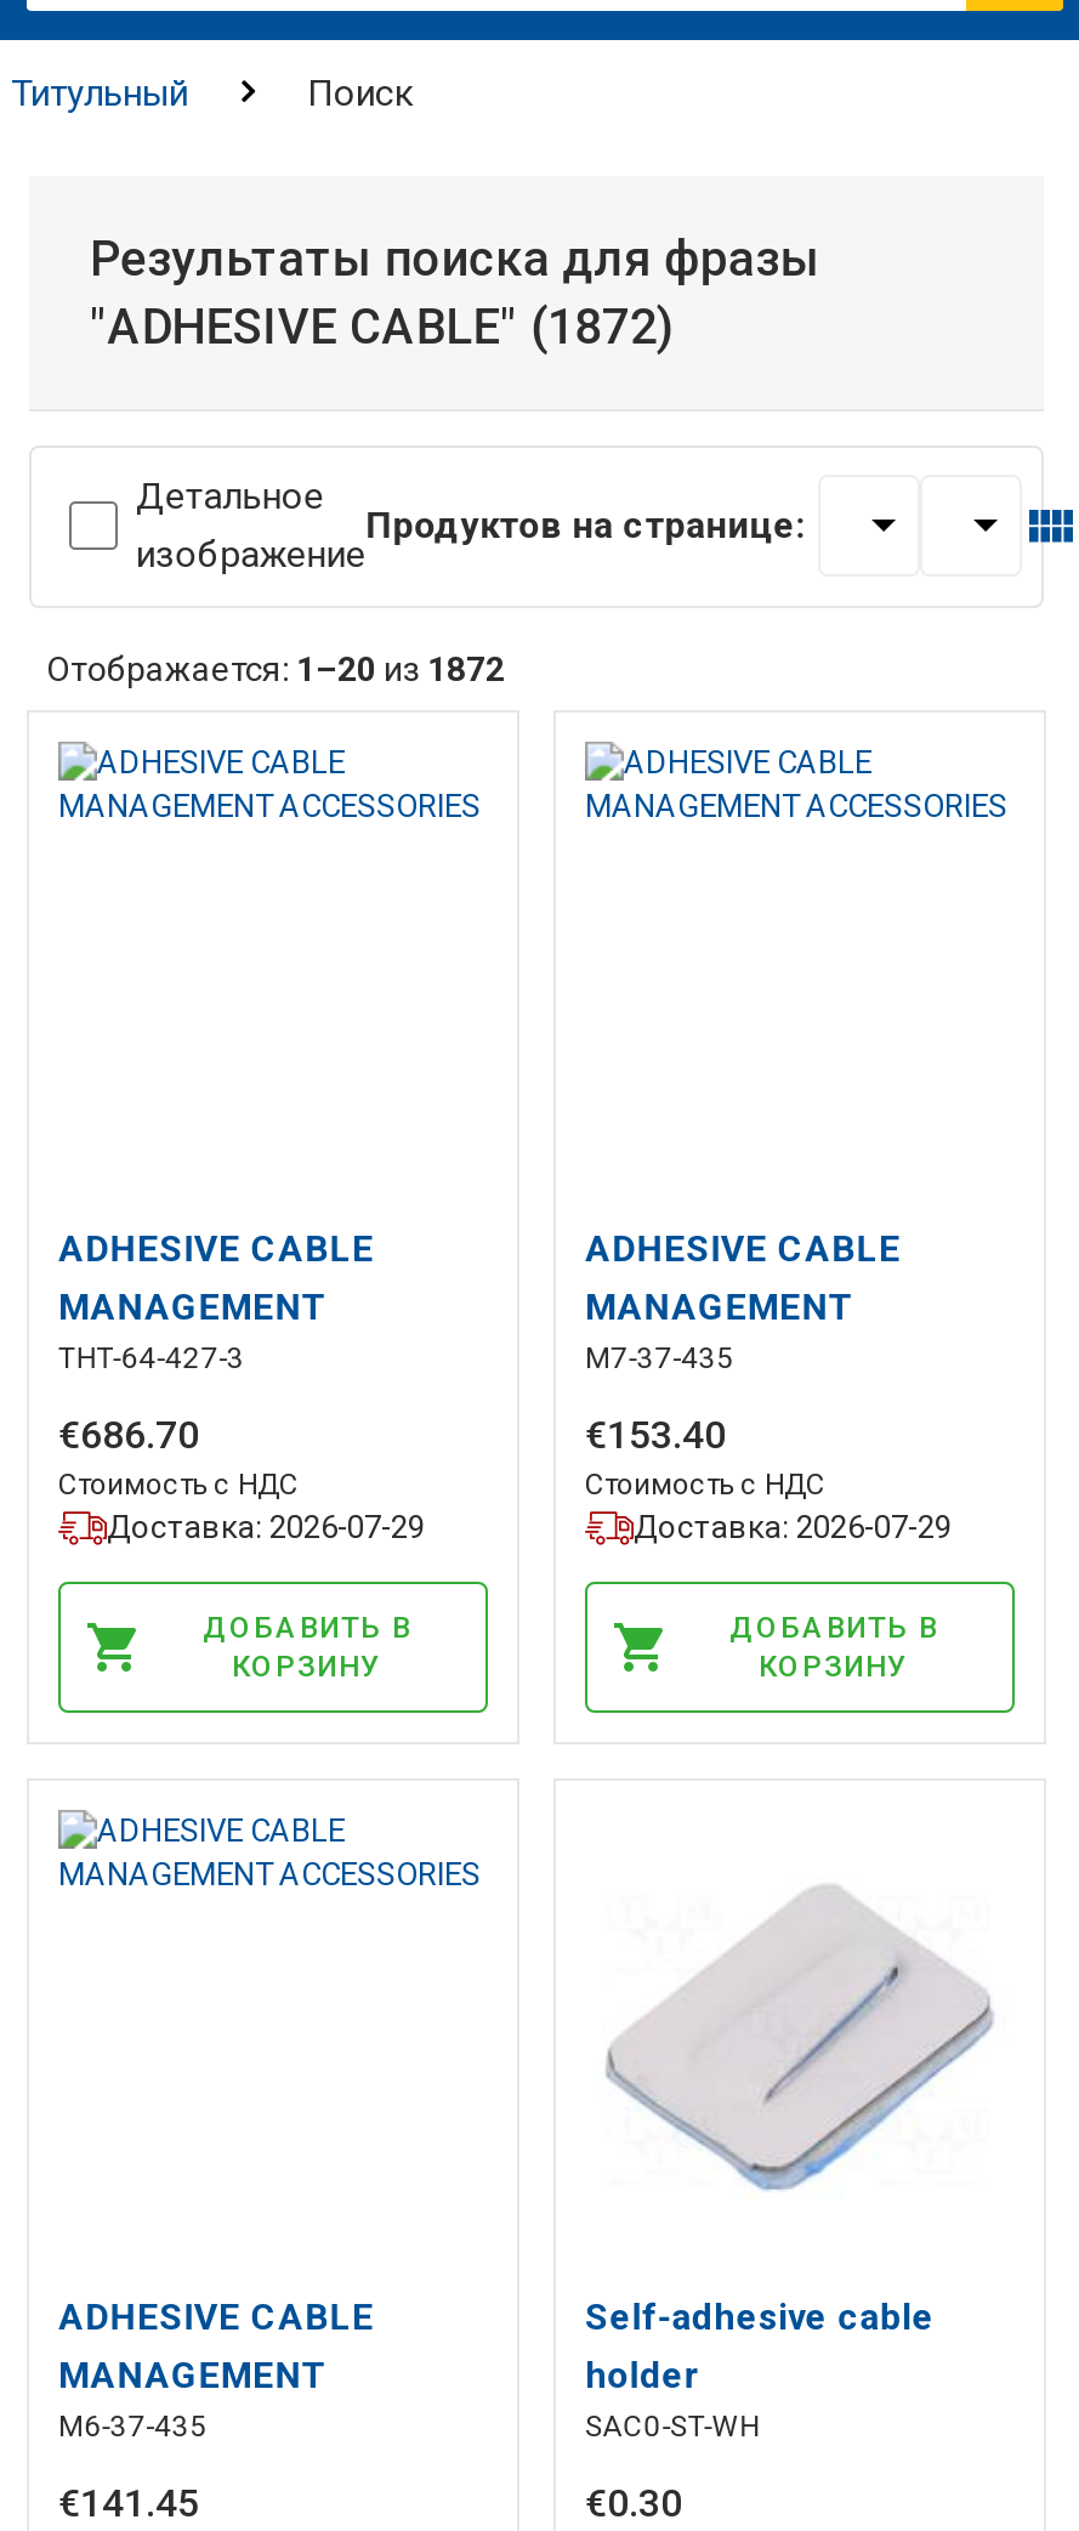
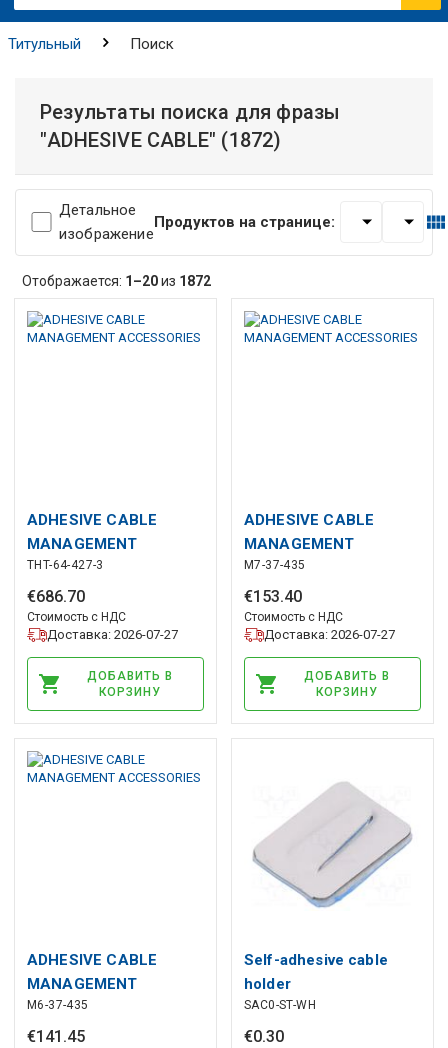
- Доставка: 2026-07-29
+ Доставка: 2026-07-27

- Доставка: 2026-07-29
+ Доставка: 2026-07-27
